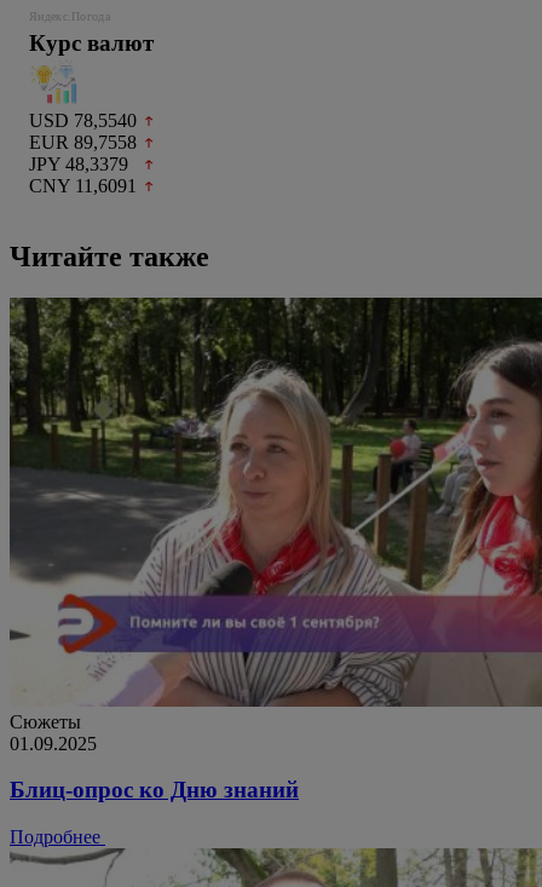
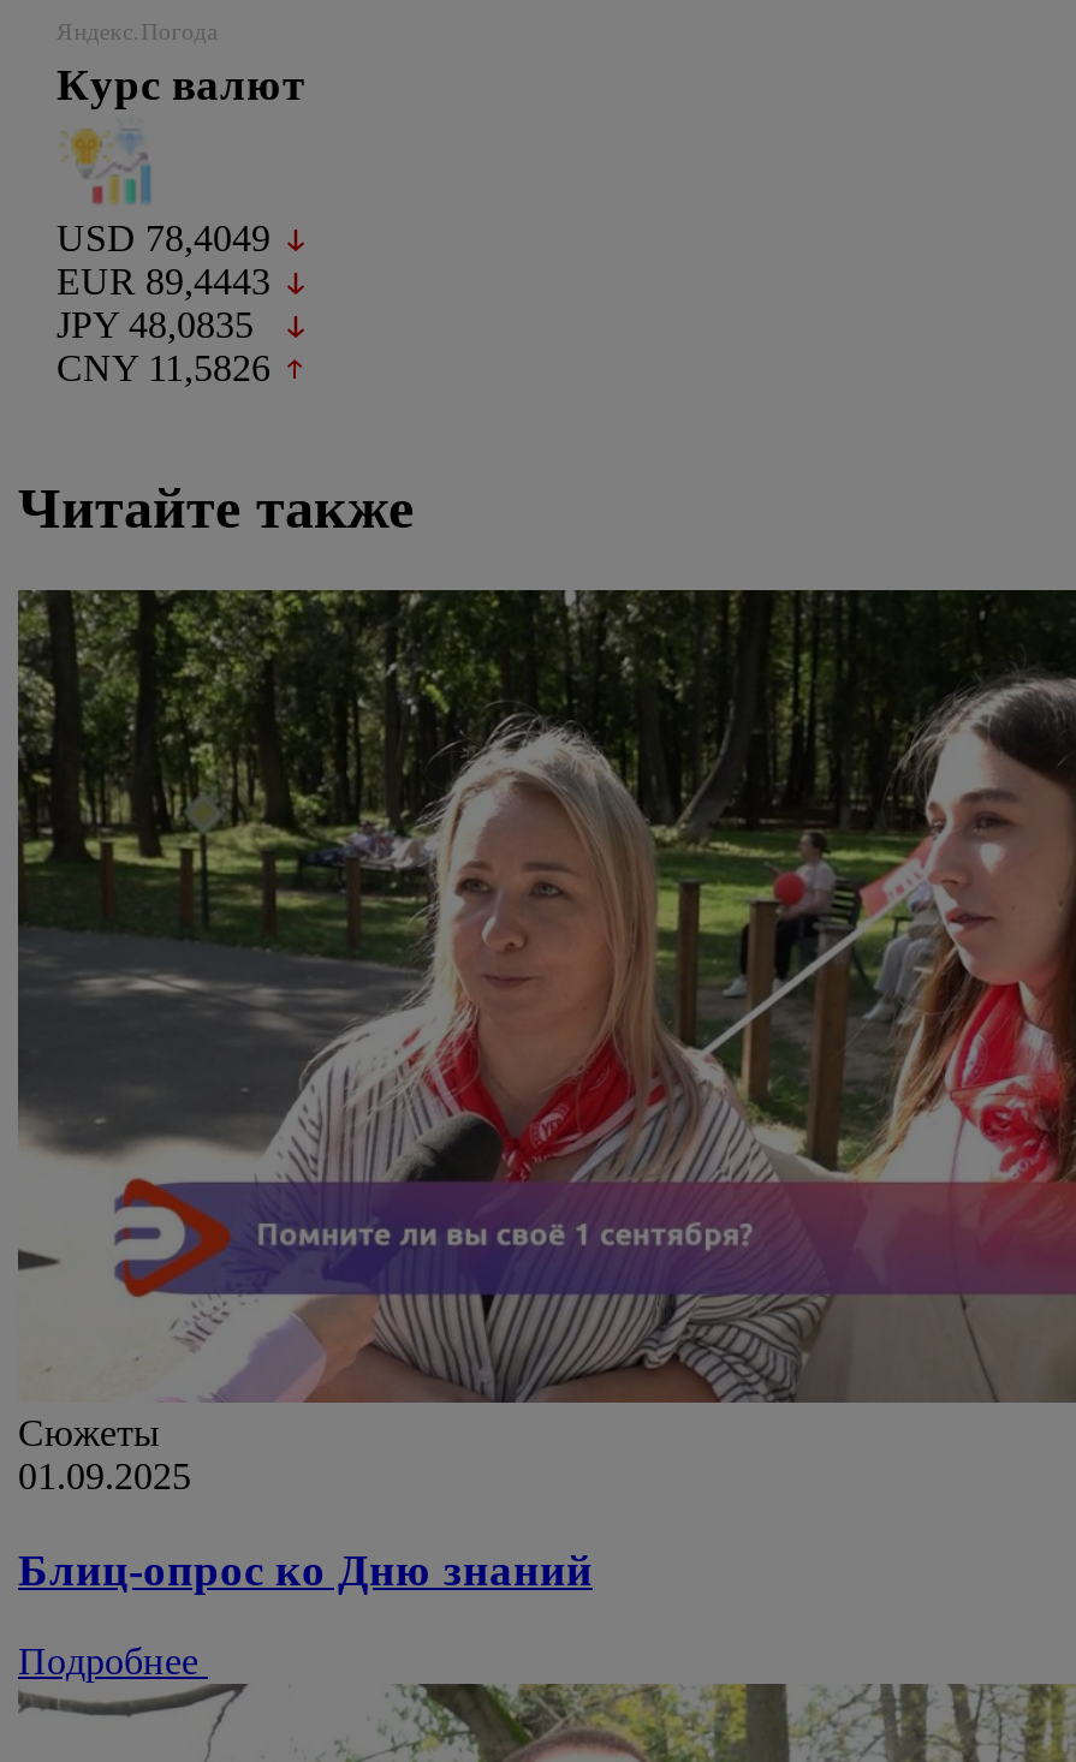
- USD 78,5540
+ USD 78,4049

- EUR 89,7558
+ EUR 89,4443

- JPY 48,3379
+ JPY 48,0835

- CNY 11,6091
+ CNY 11,5826
